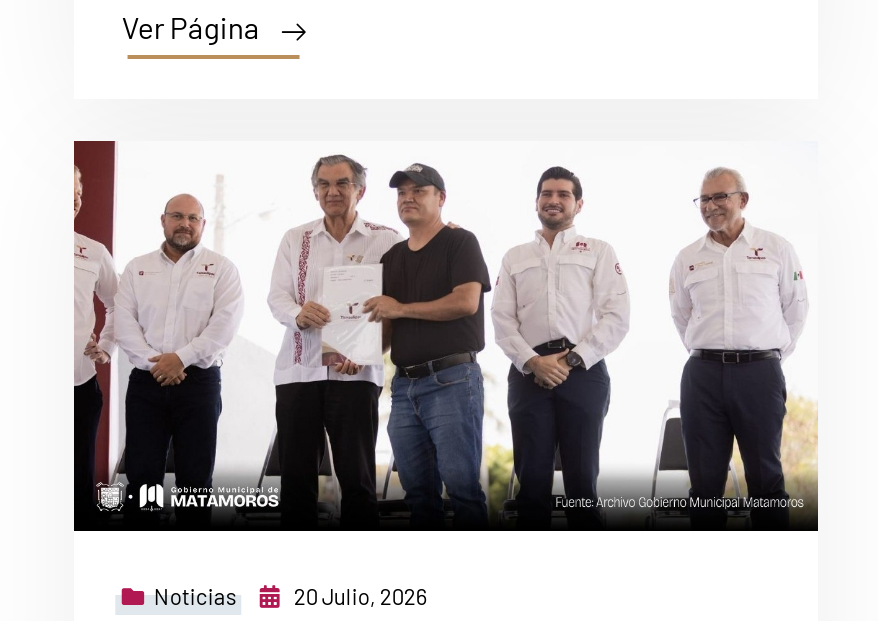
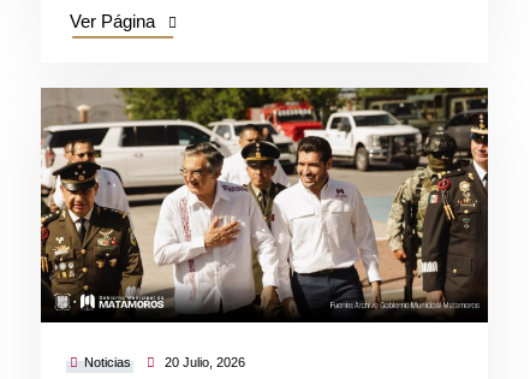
- [image]
+ [image]
